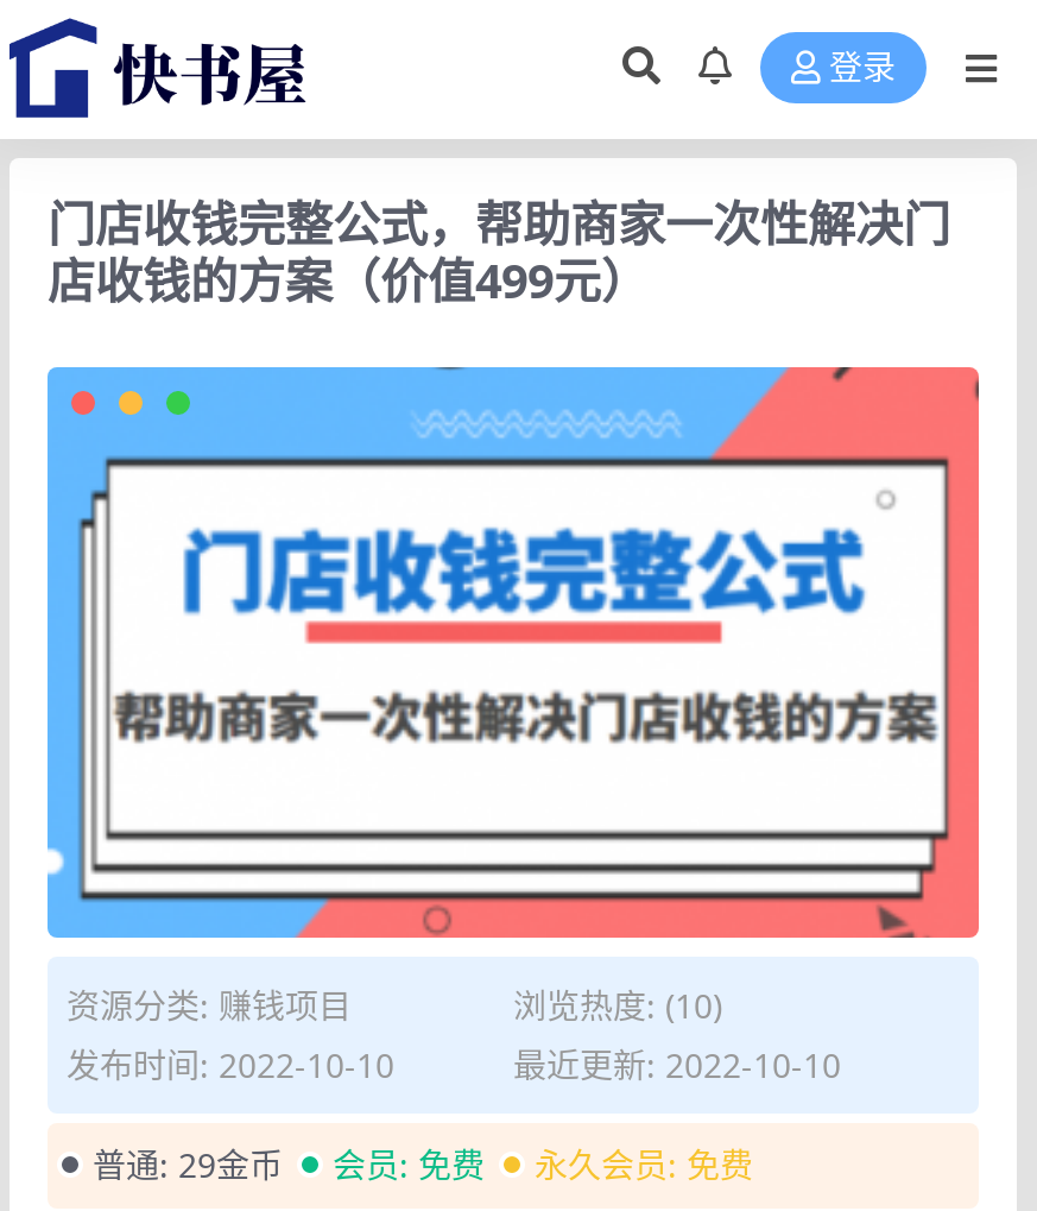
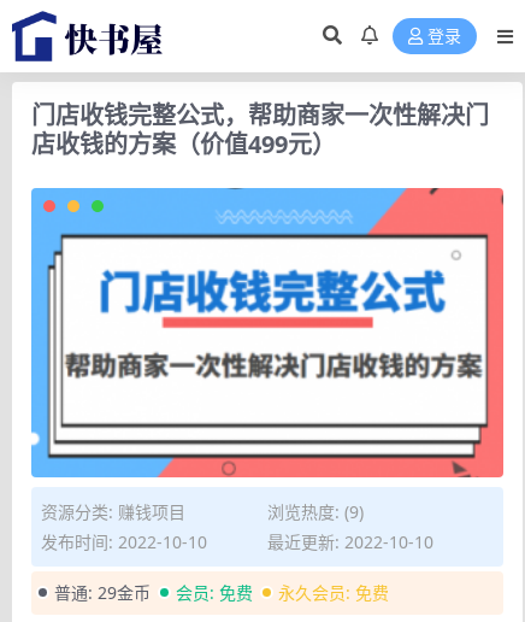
- 浏览热度: (10)
+ 浏览热度: (9)
